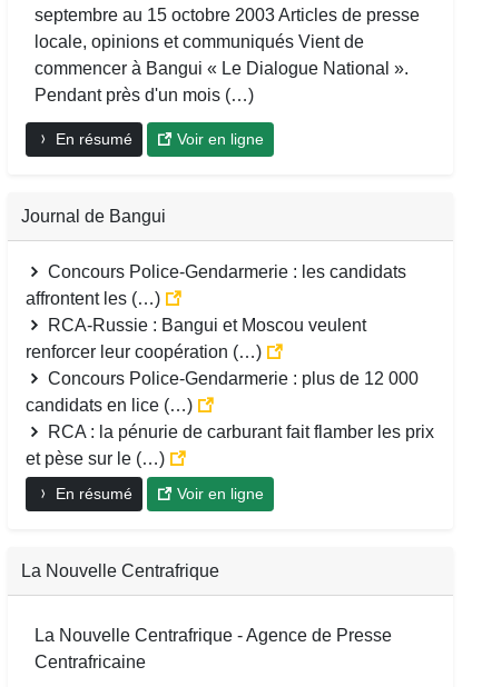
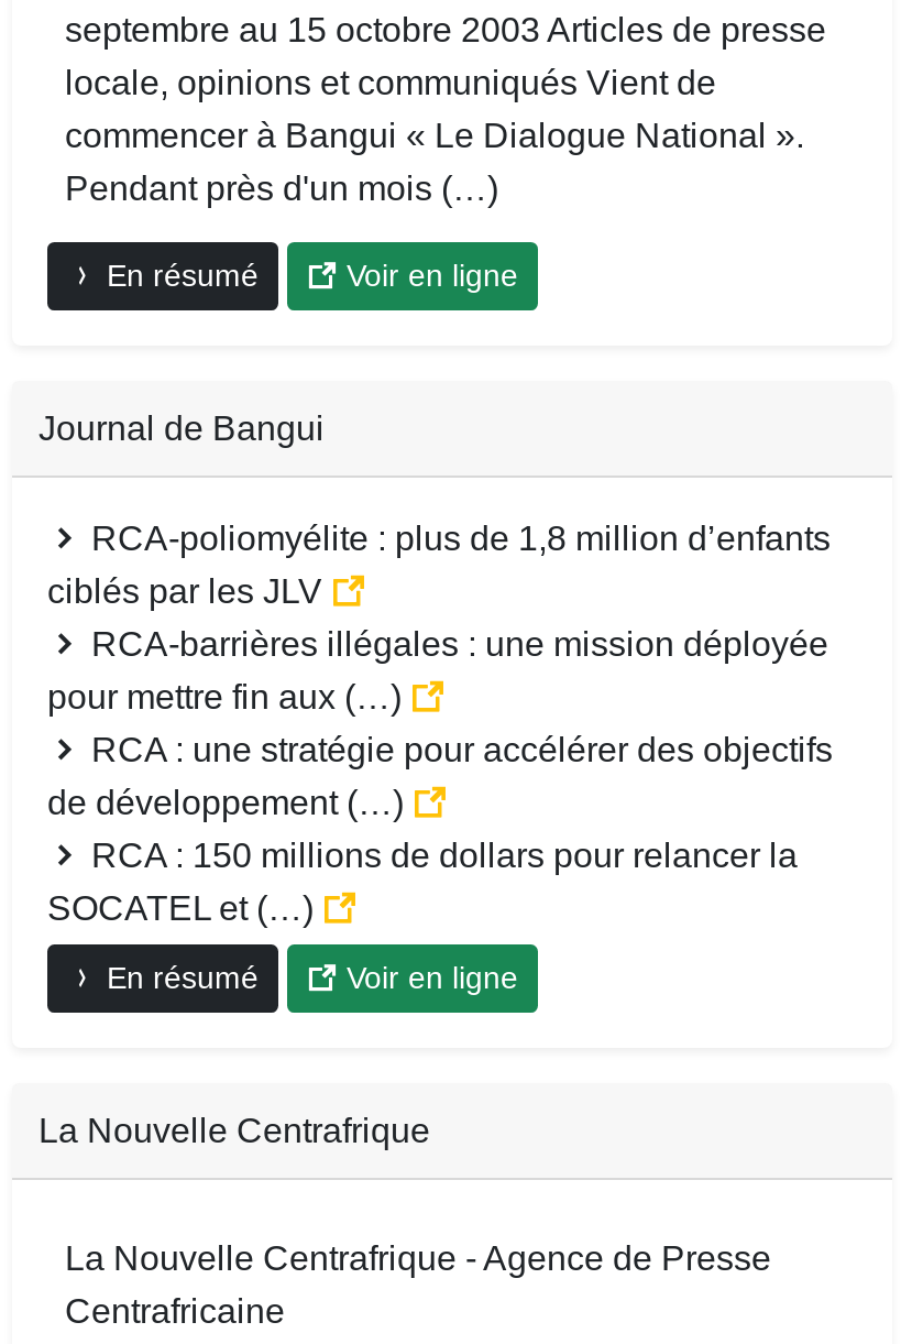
- Concours Police-Gendarmerie : les candidats
- affrontent les (…)
- RCA-Russie : Bangui et Moscou veulent
- renforcer leur coopération (…)
- Concours Police-Gendarmerie : plus de 12 000
- candidats en lice (…)
- RCA : la pénurie de carburant fait flamber les prix
- et pèse sur le (…)
+ RCA-poliomyélite : plus de 1,8 million d’enfants
+ ciblés par les JLV
+ RCA-barrières illégales : une mission déployée
+ pour mettre fin aux (…)
+ RCA : une stratégie pour accélérer des objectifs
+ de développement (…)
+ RCA : 150 millions de dollars pour relancer la
+ SOCATEL et (…)
